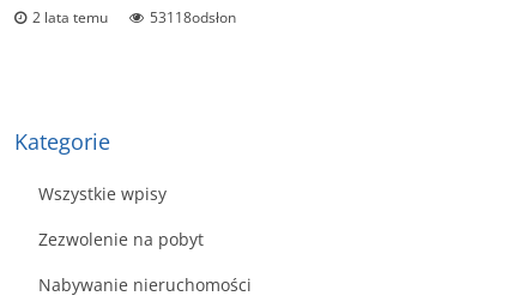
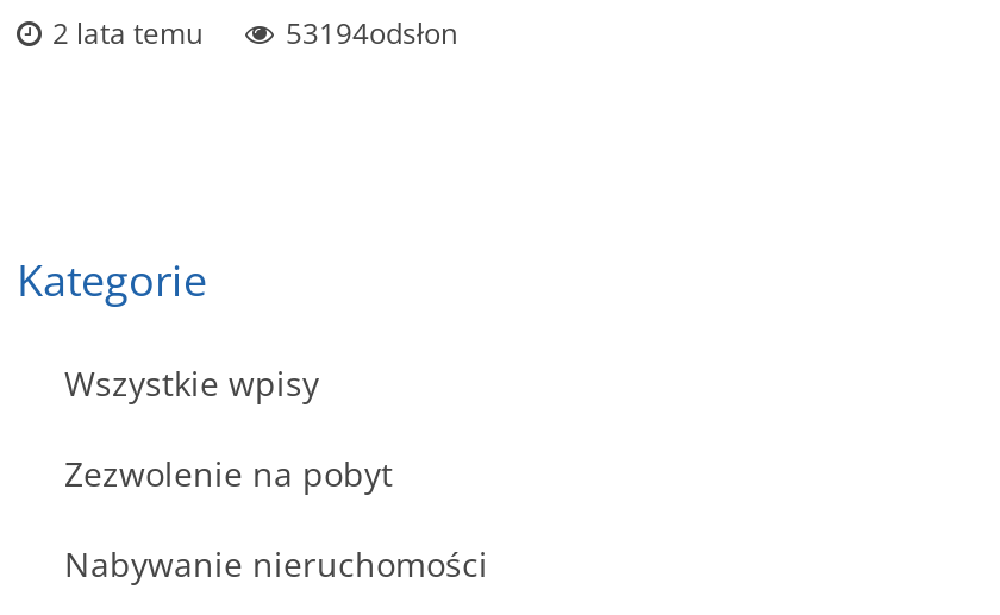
- 53118odsłon
+ 53194odsłon
